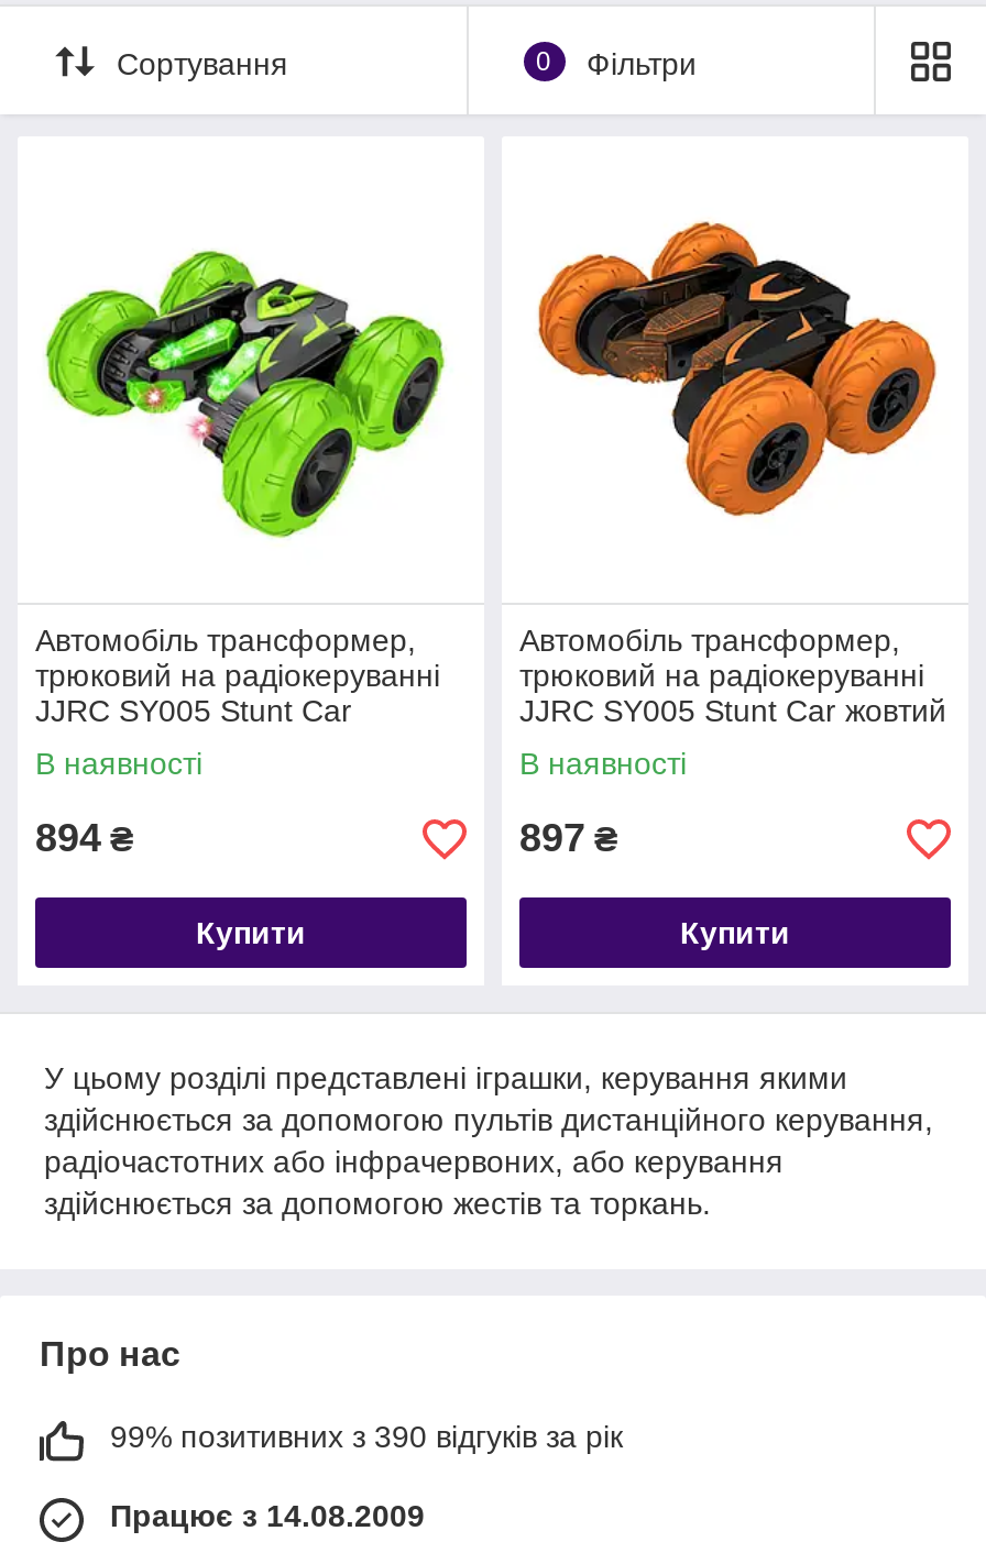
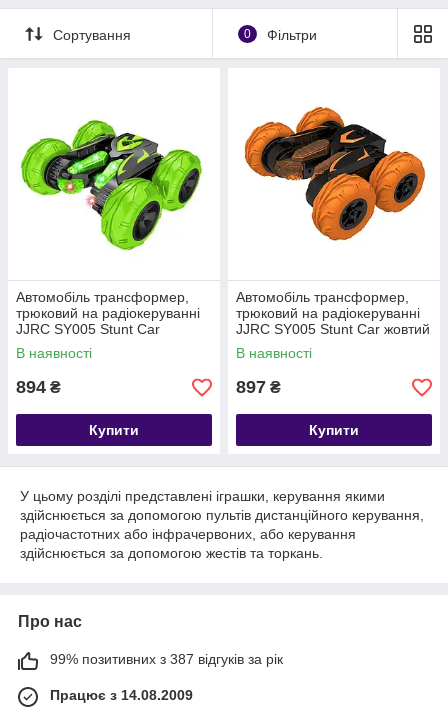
- 99% позитивних з 390 відгуків за рік
+ 99% позитивних з 387 відгуків за рік
